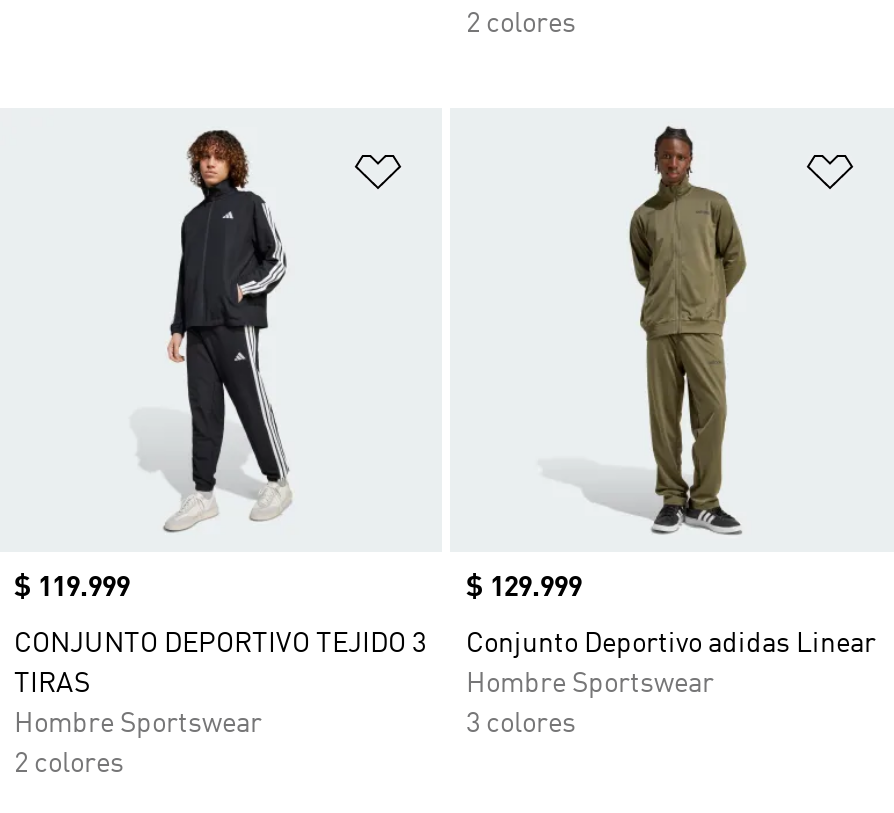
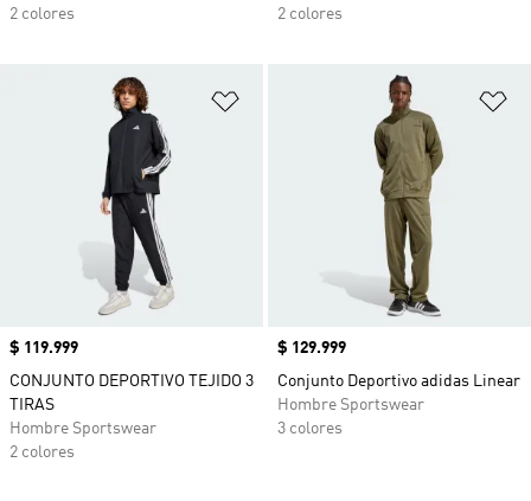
+ 2 colores
